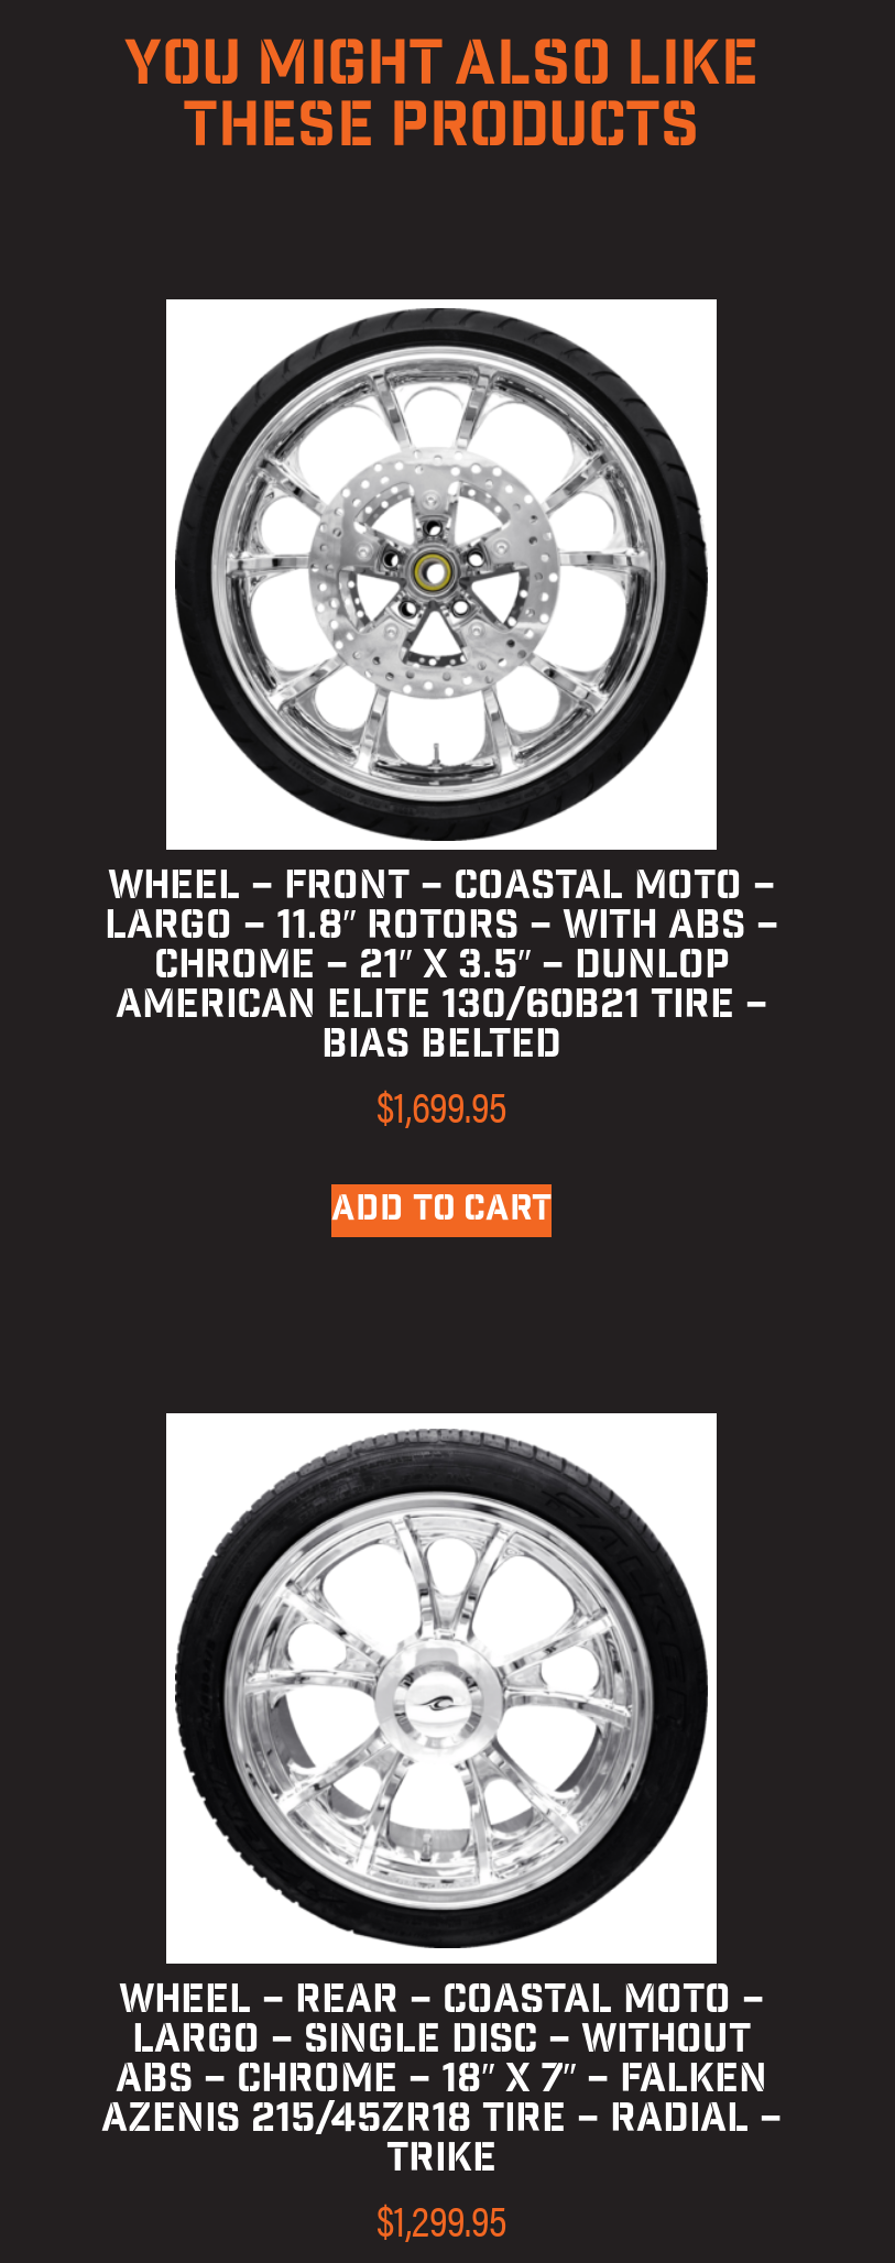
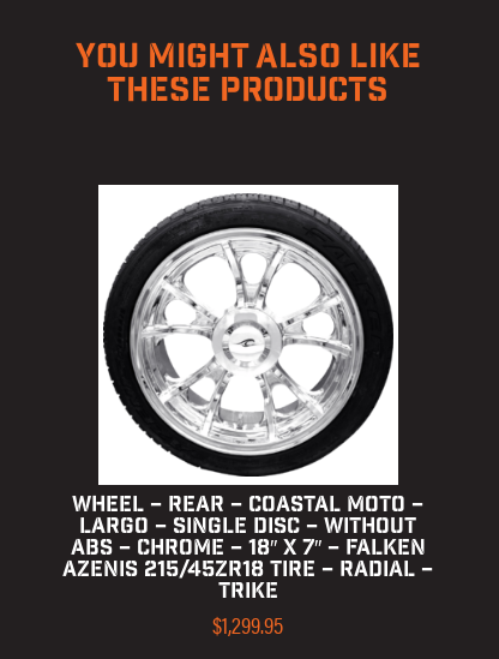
- [image]
- WHEEL – FRONT – COASTAL MOTO –
- LARGO – 11.8″ ROTORS – WITH ABS –
- CHROME – 21″ X 3.5″ – DUNLOP
- AMERICAN ELITE 130/60B21 TIRE –
- BIAS BELTED
- $1,699.95
- ADD TO CART
